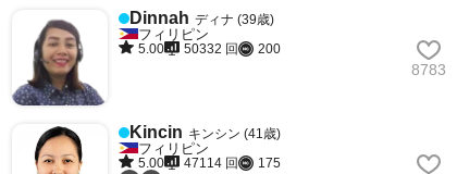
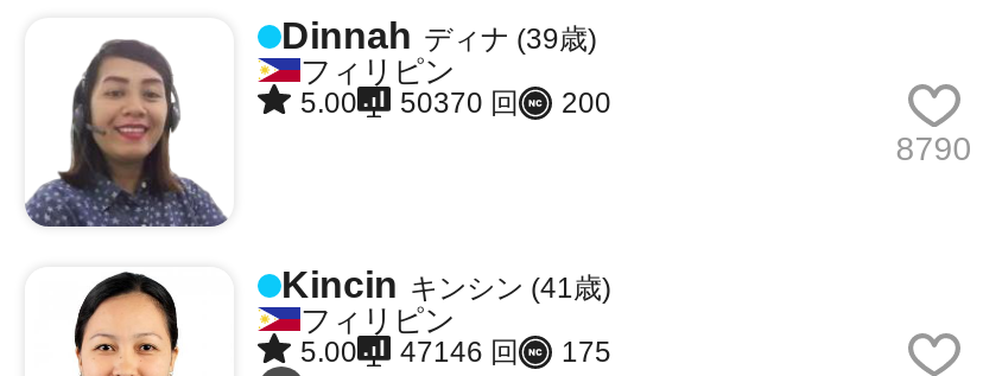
- 5.00 50332 回 200
+ 5.00 50370 回 200

- 8783
+ 8790

- 5.00 47114 回 175
+ 5.00 47146 回 175
